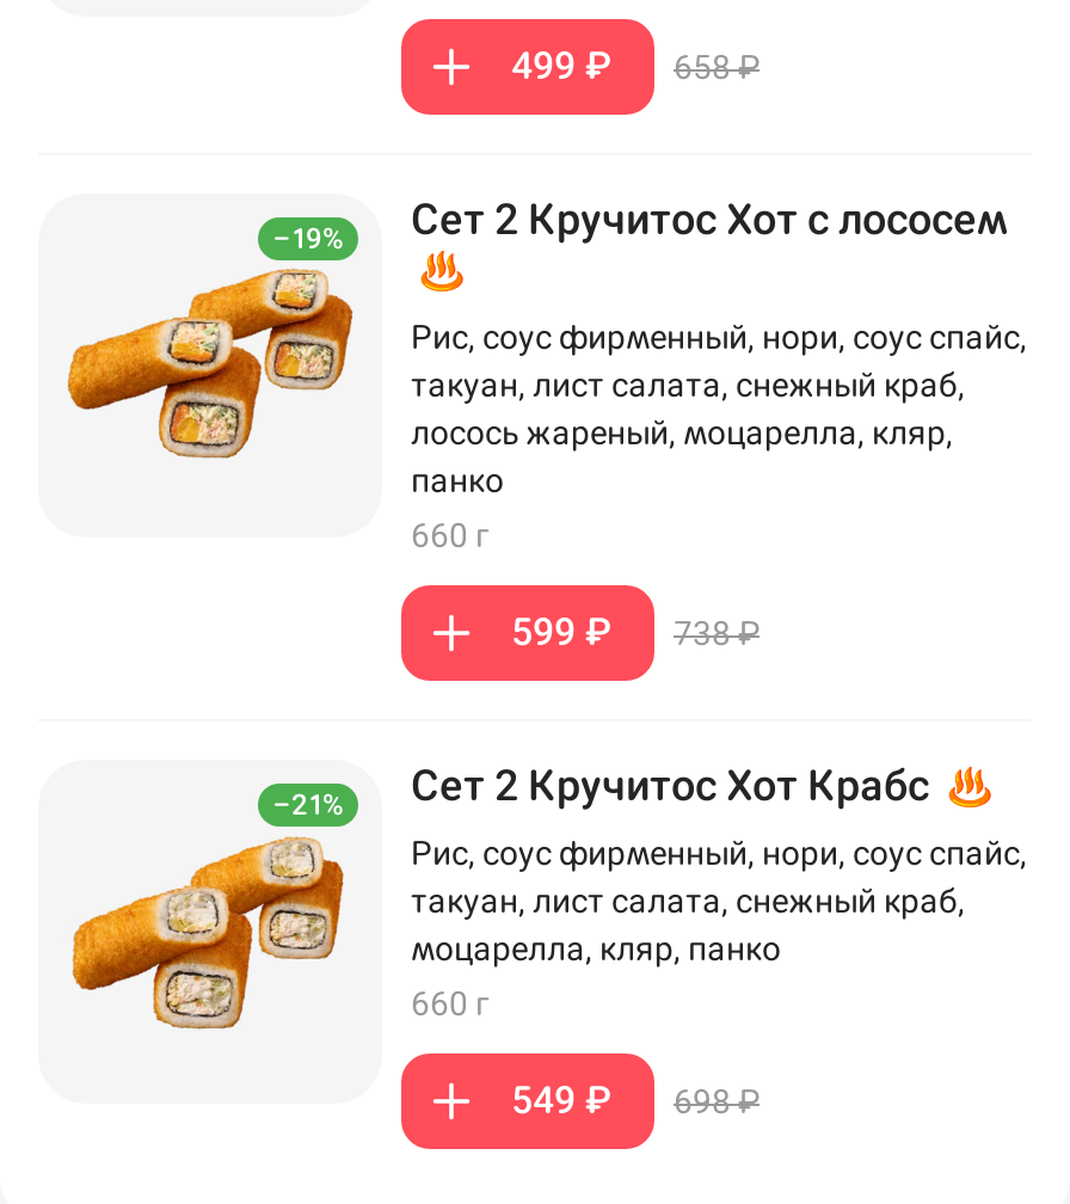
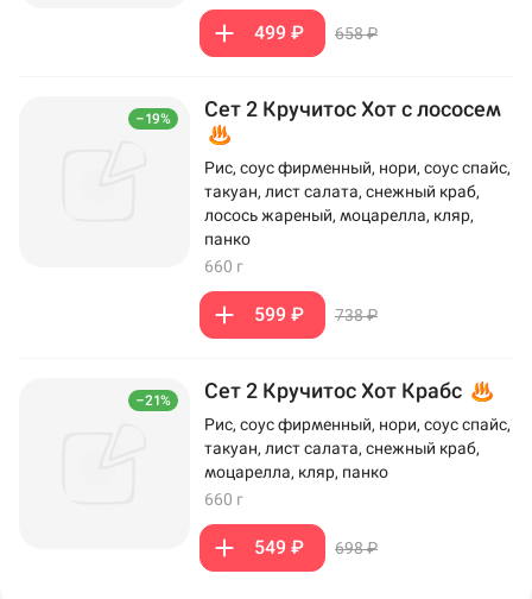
- [image]

- [image]
